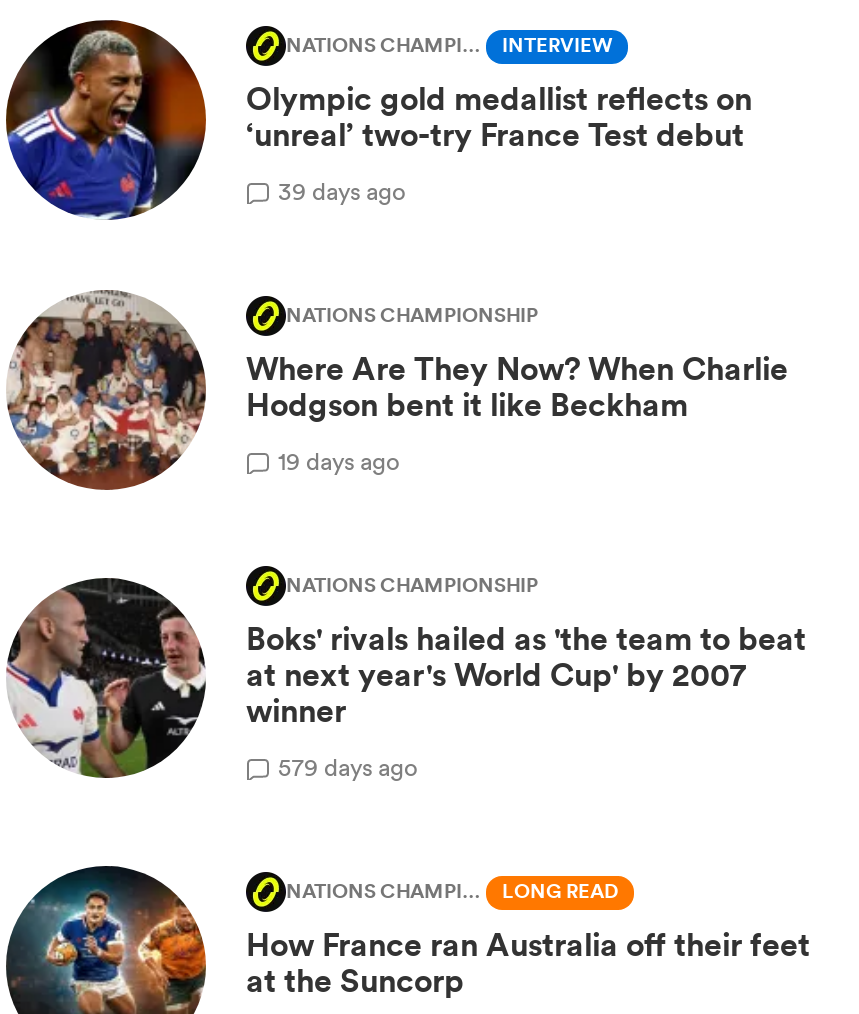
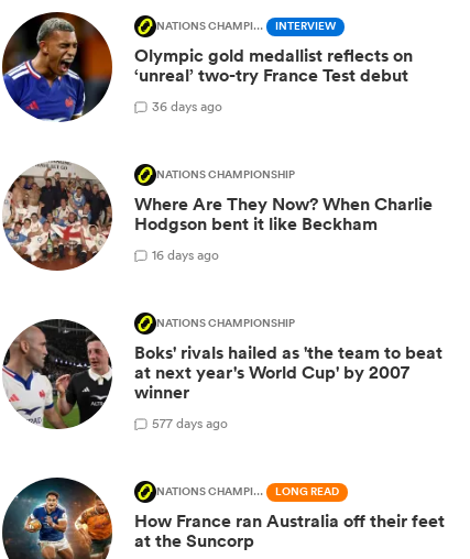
- 39 days ago
+ 36 days ago

- 19 days ago
+ 16 days ago

- 579 days ago
+ 577 days ago
